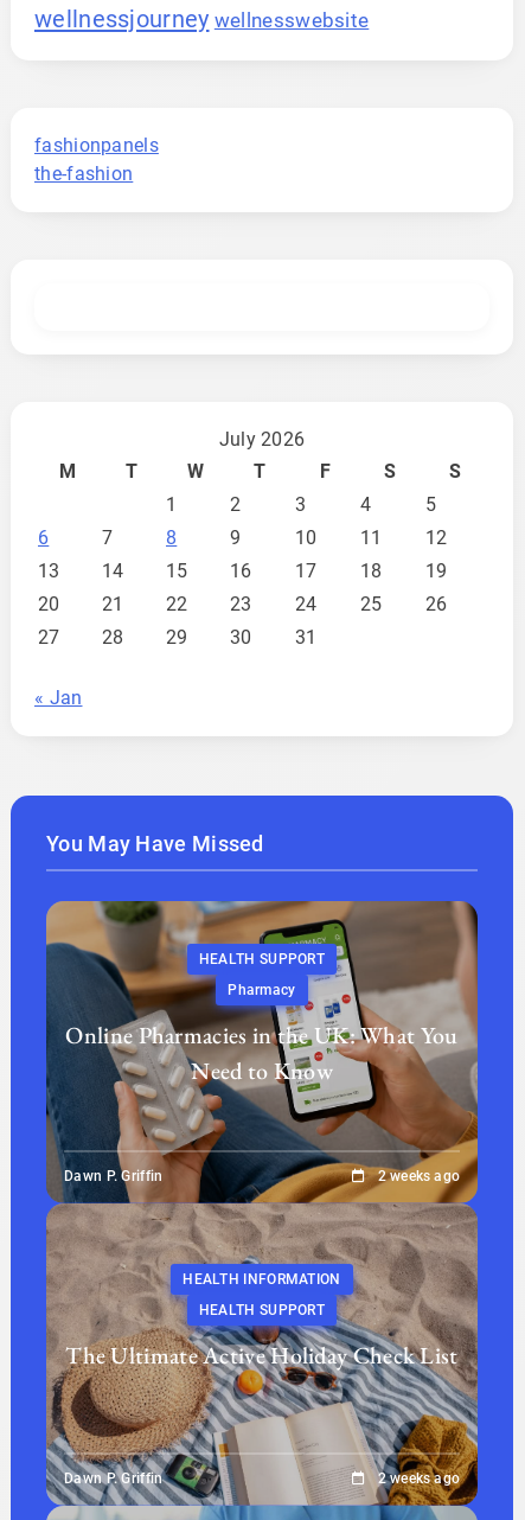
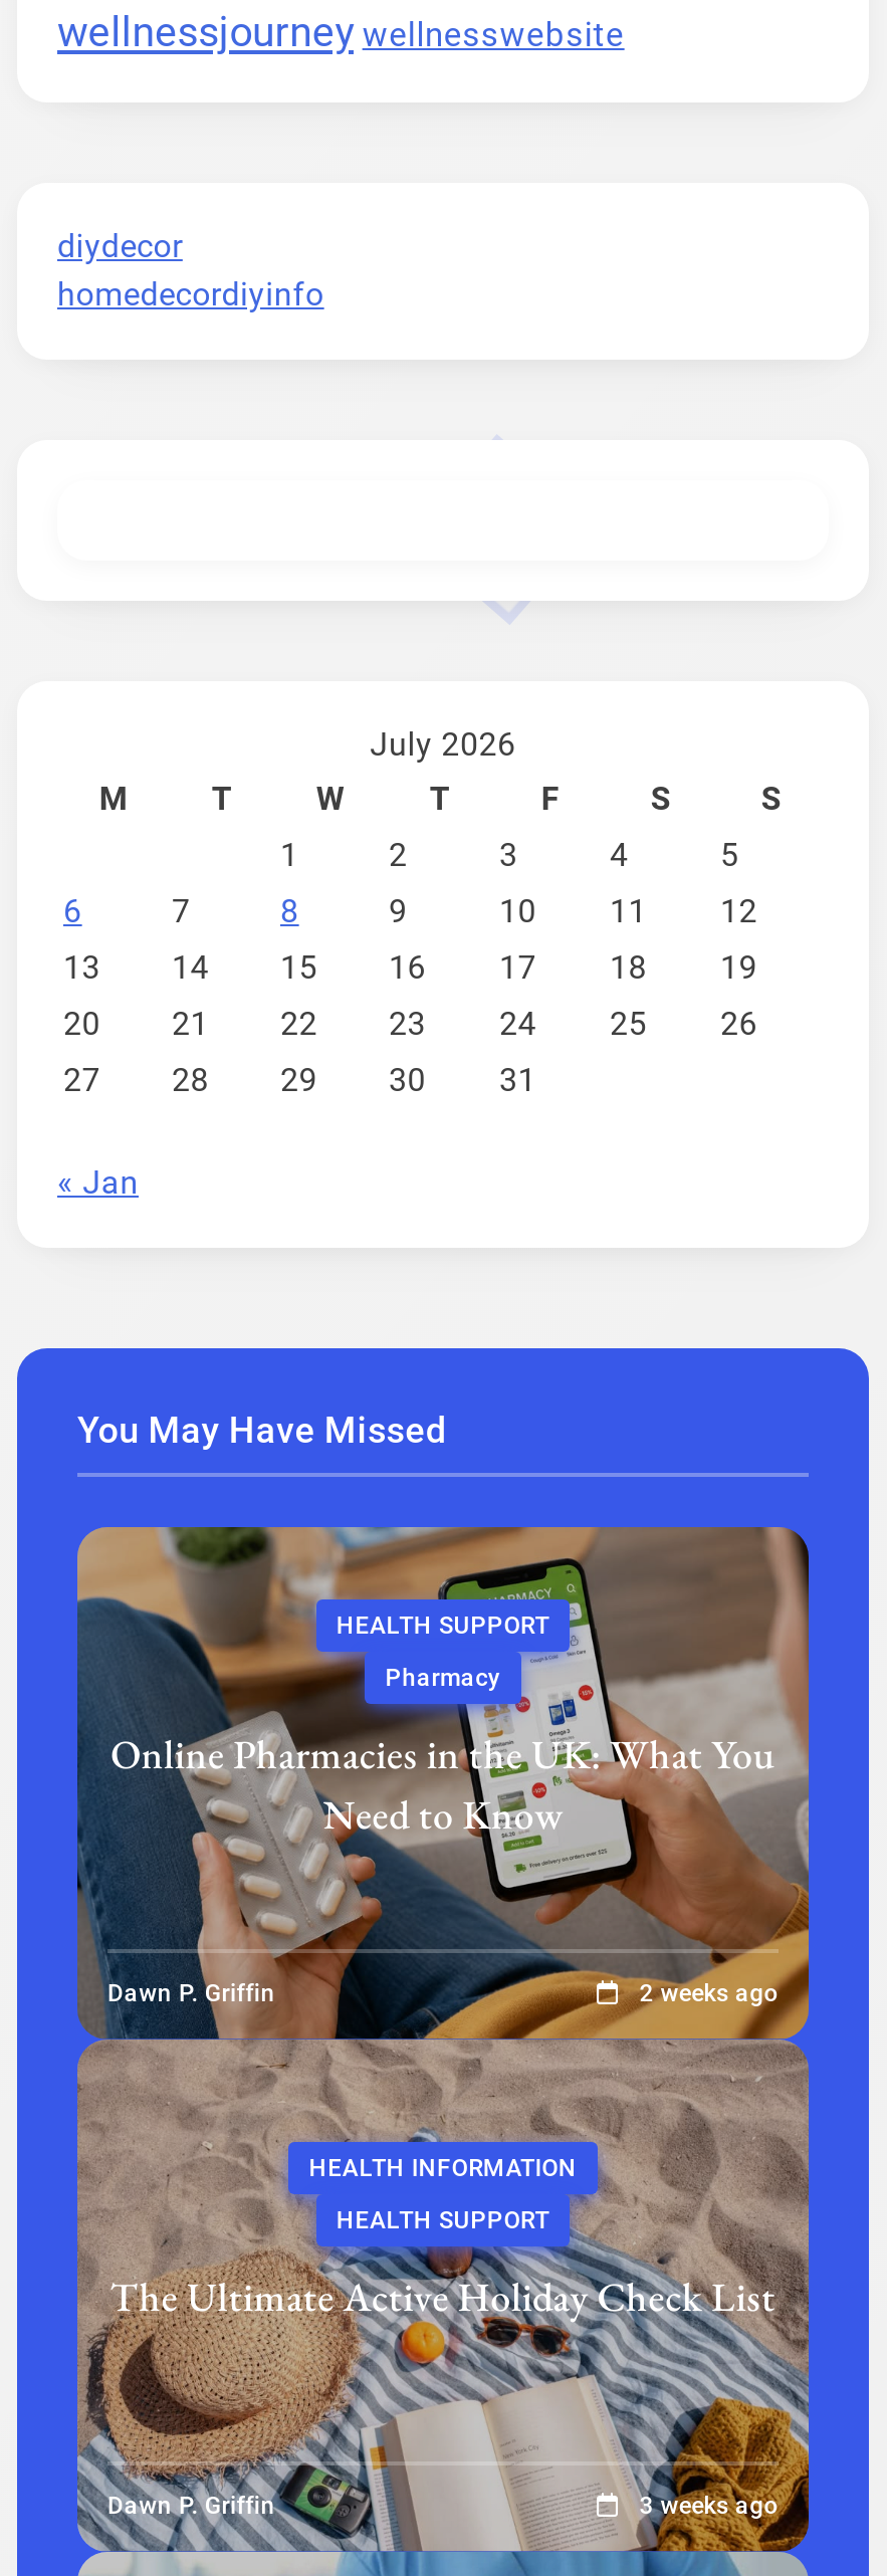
- fashionpanels
- the-fashion
+ diydecor
+ homedecordiyinfo

- 2 weeks ago
+ 3 weeks ago
